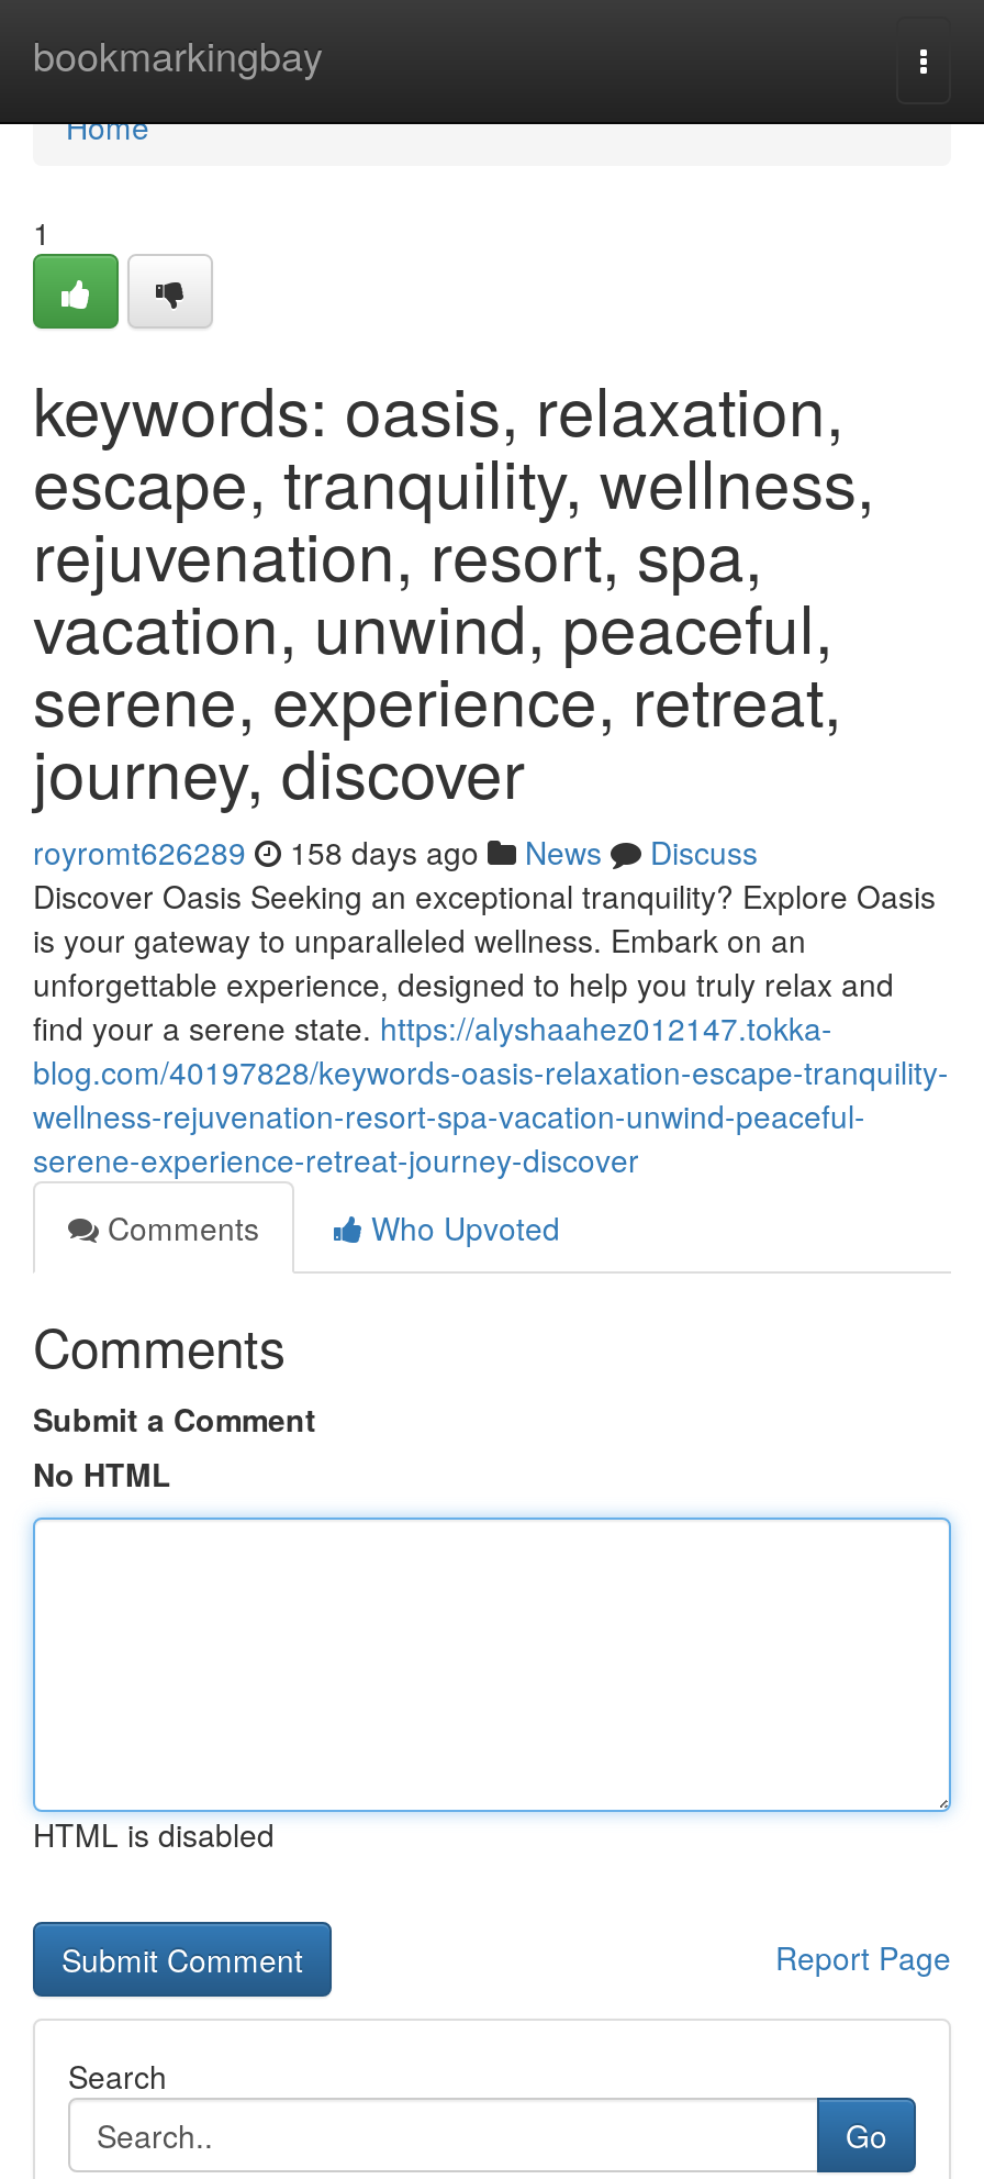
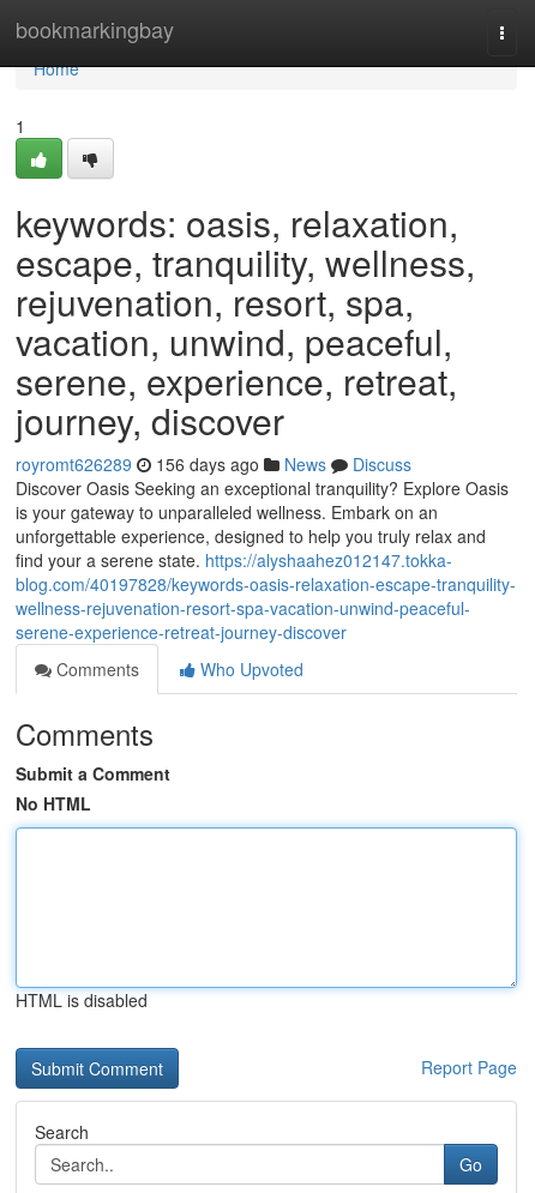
- royromt626289 158 days ago News Discuss
+ royromt626289 156 days ago News Discuss
